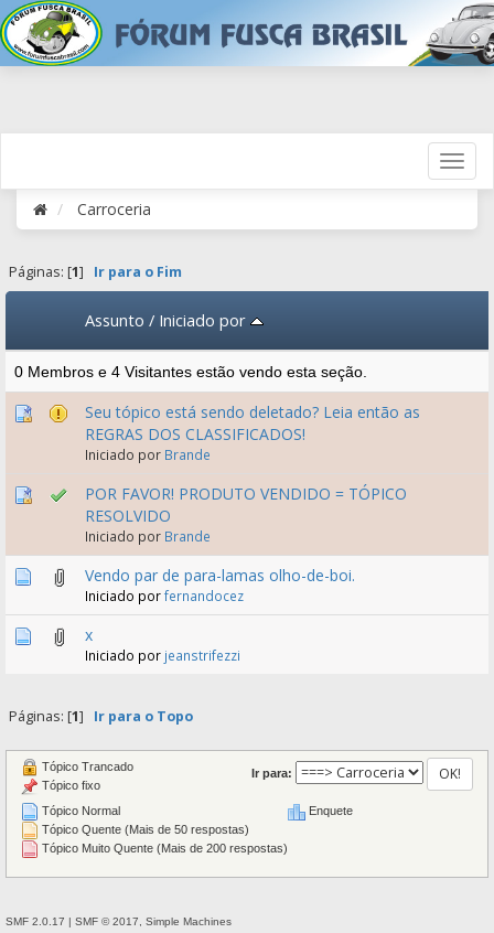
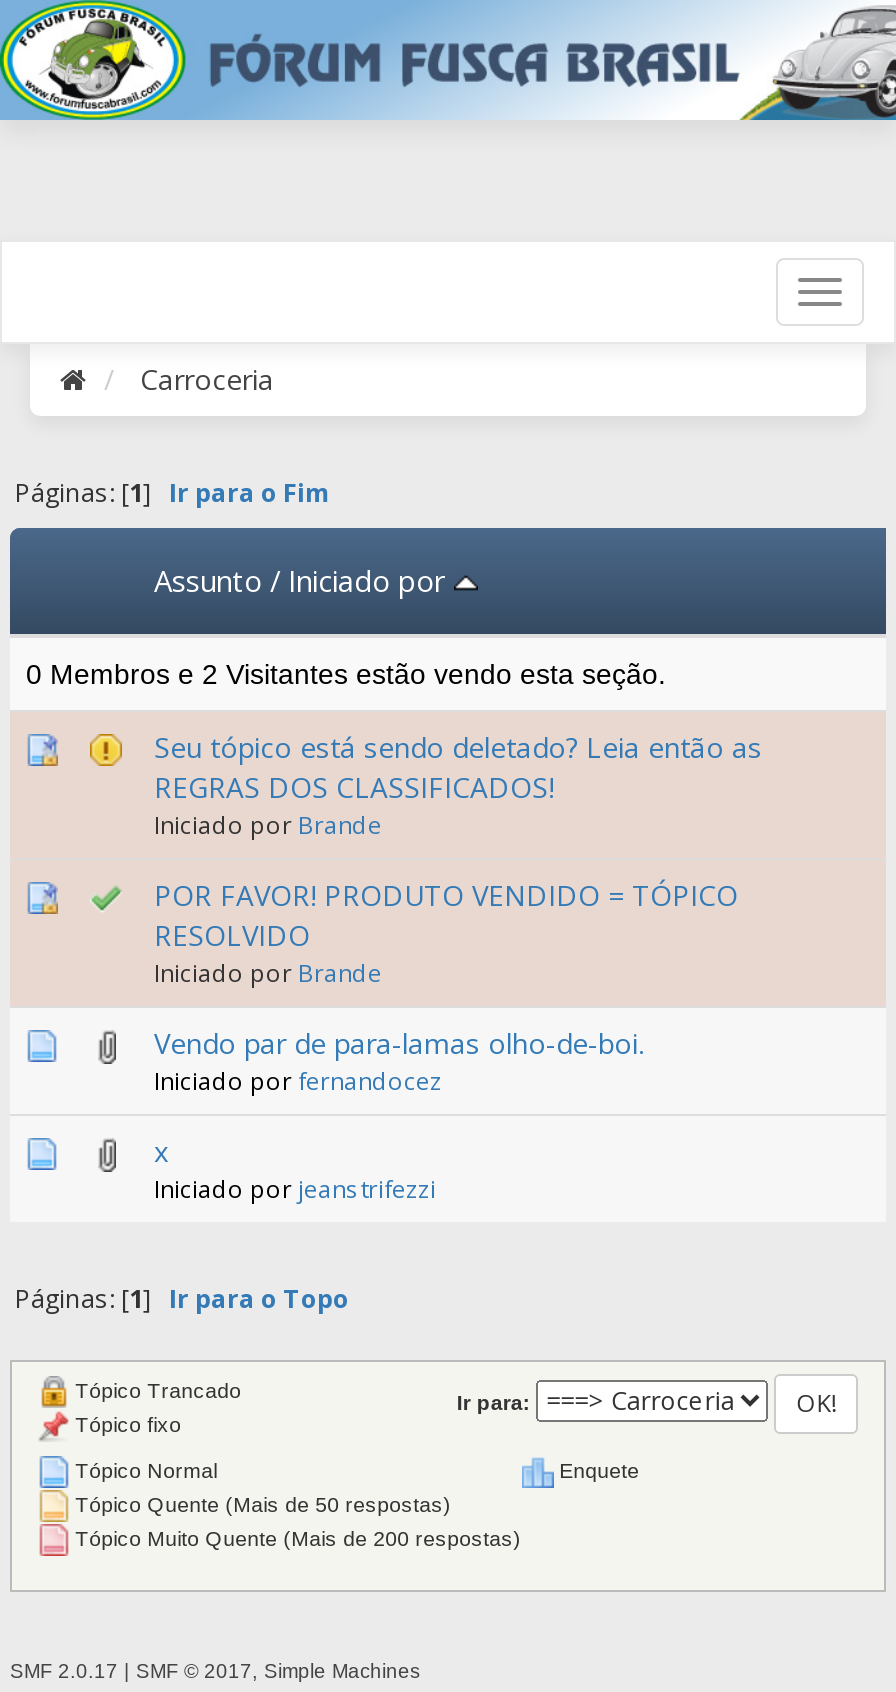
- 0 Membros e 4 Visitantes estão vendo esta seção.
+ 0 Membros e 2 Visitantes estão vendo esta seção.
